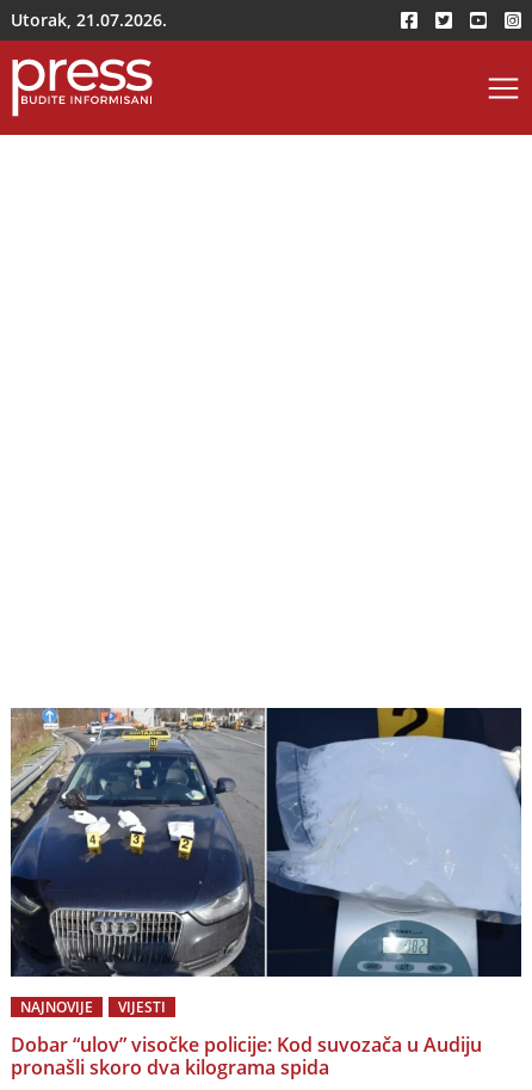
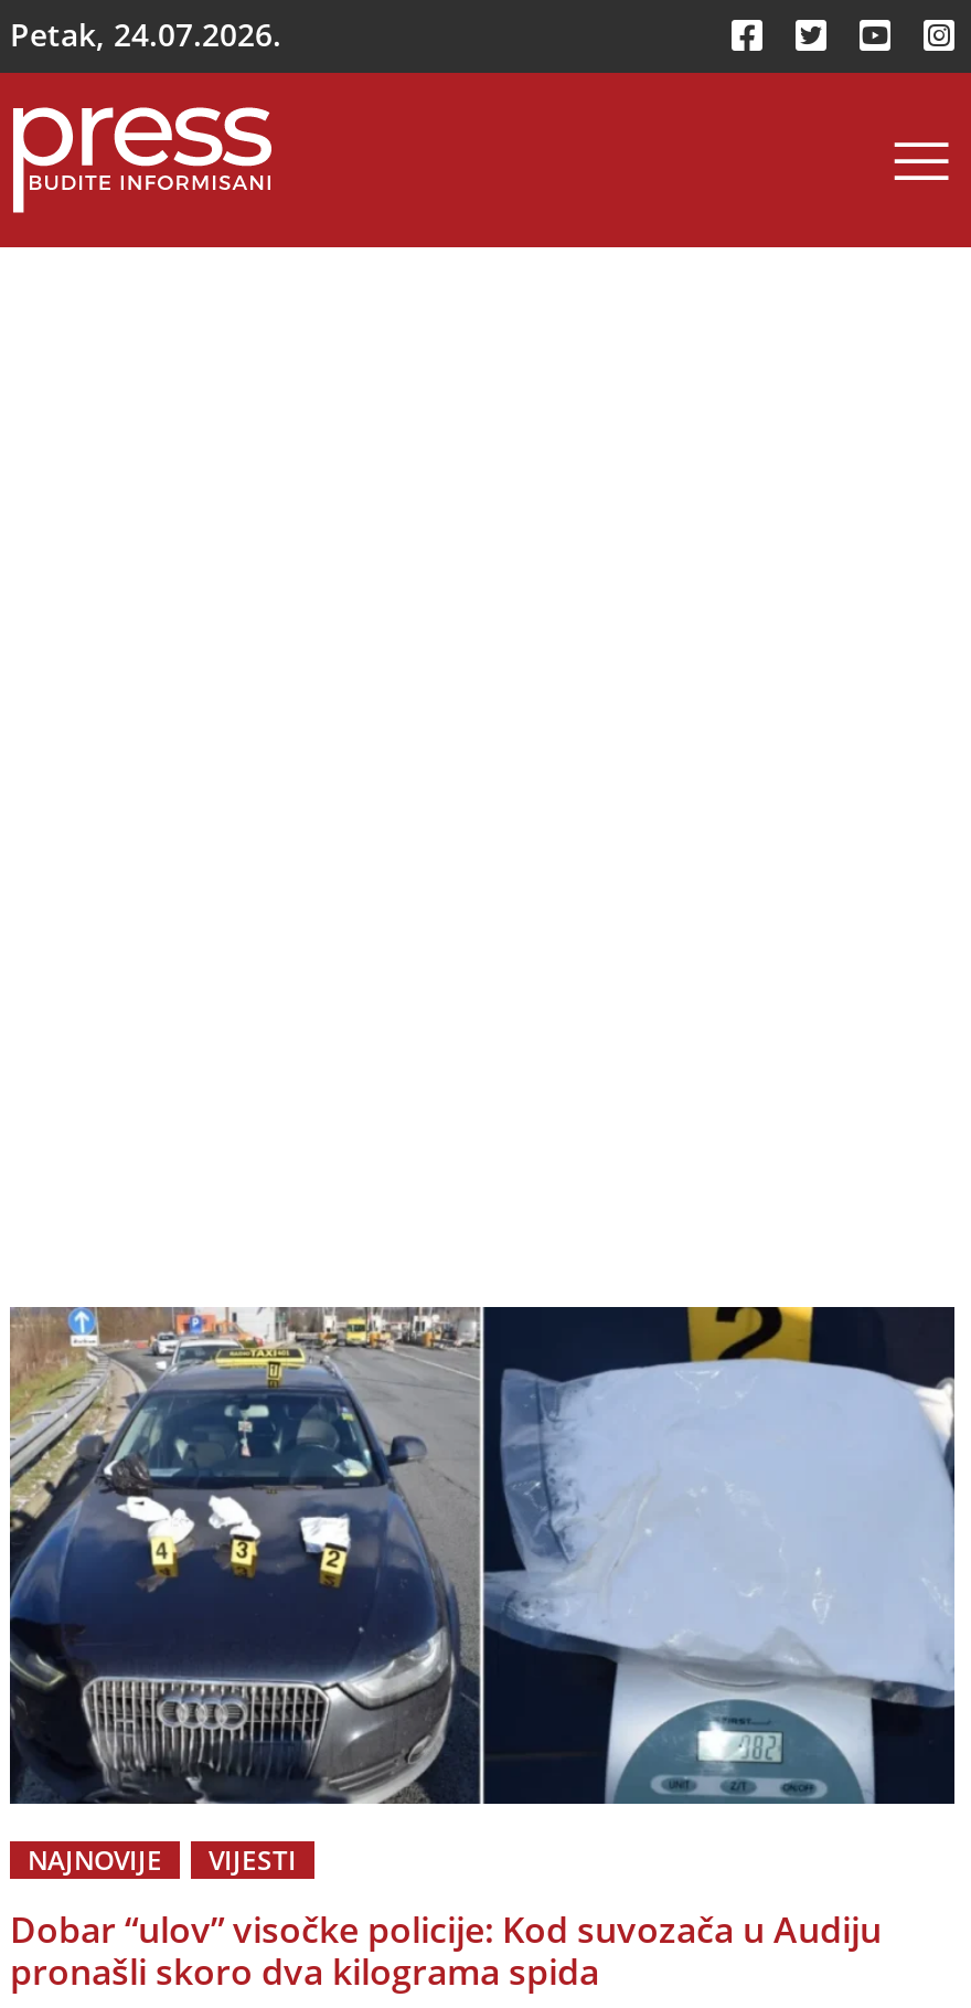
- Utorak, 21.07.2026.
+ Petak, 24.07.2026.
